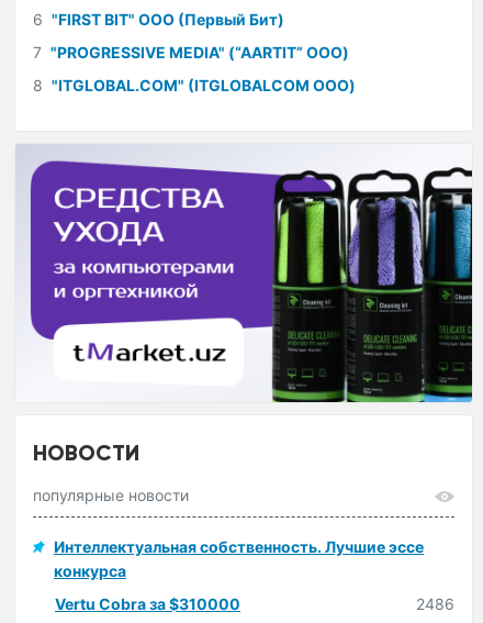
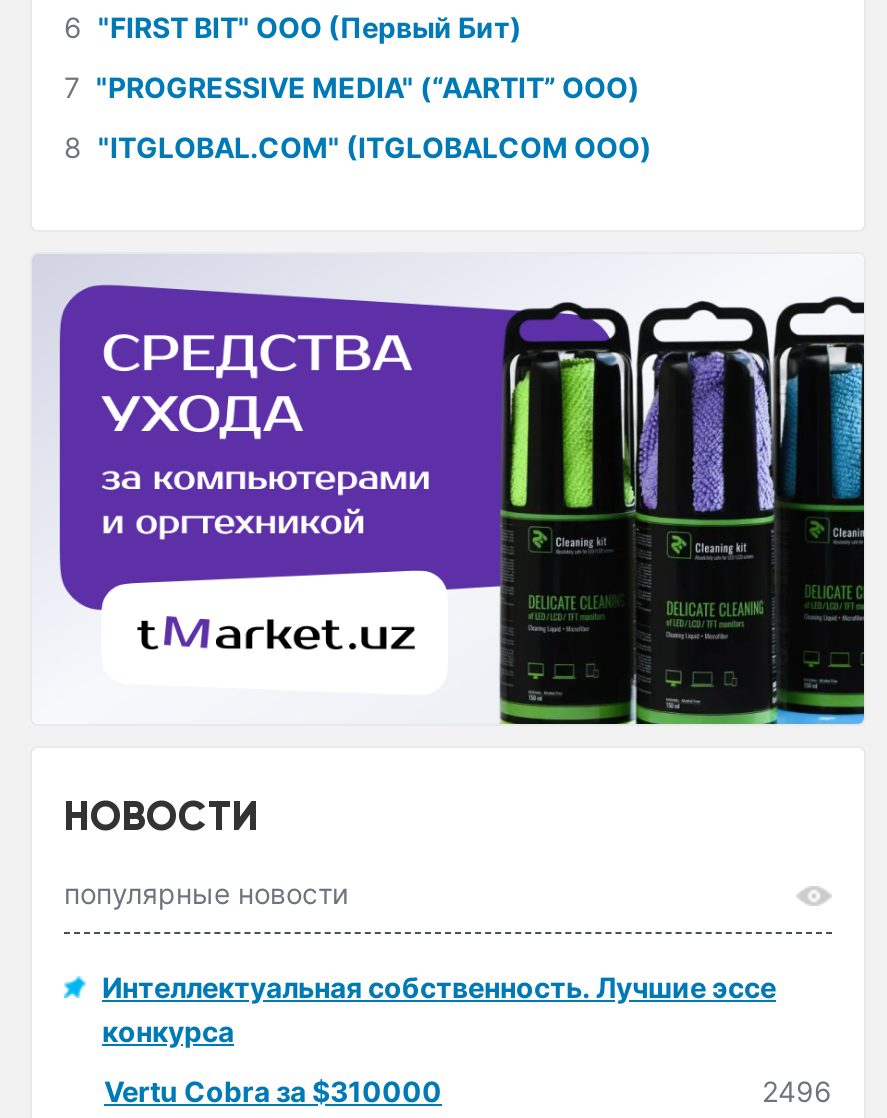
- 2486
+ 2496
